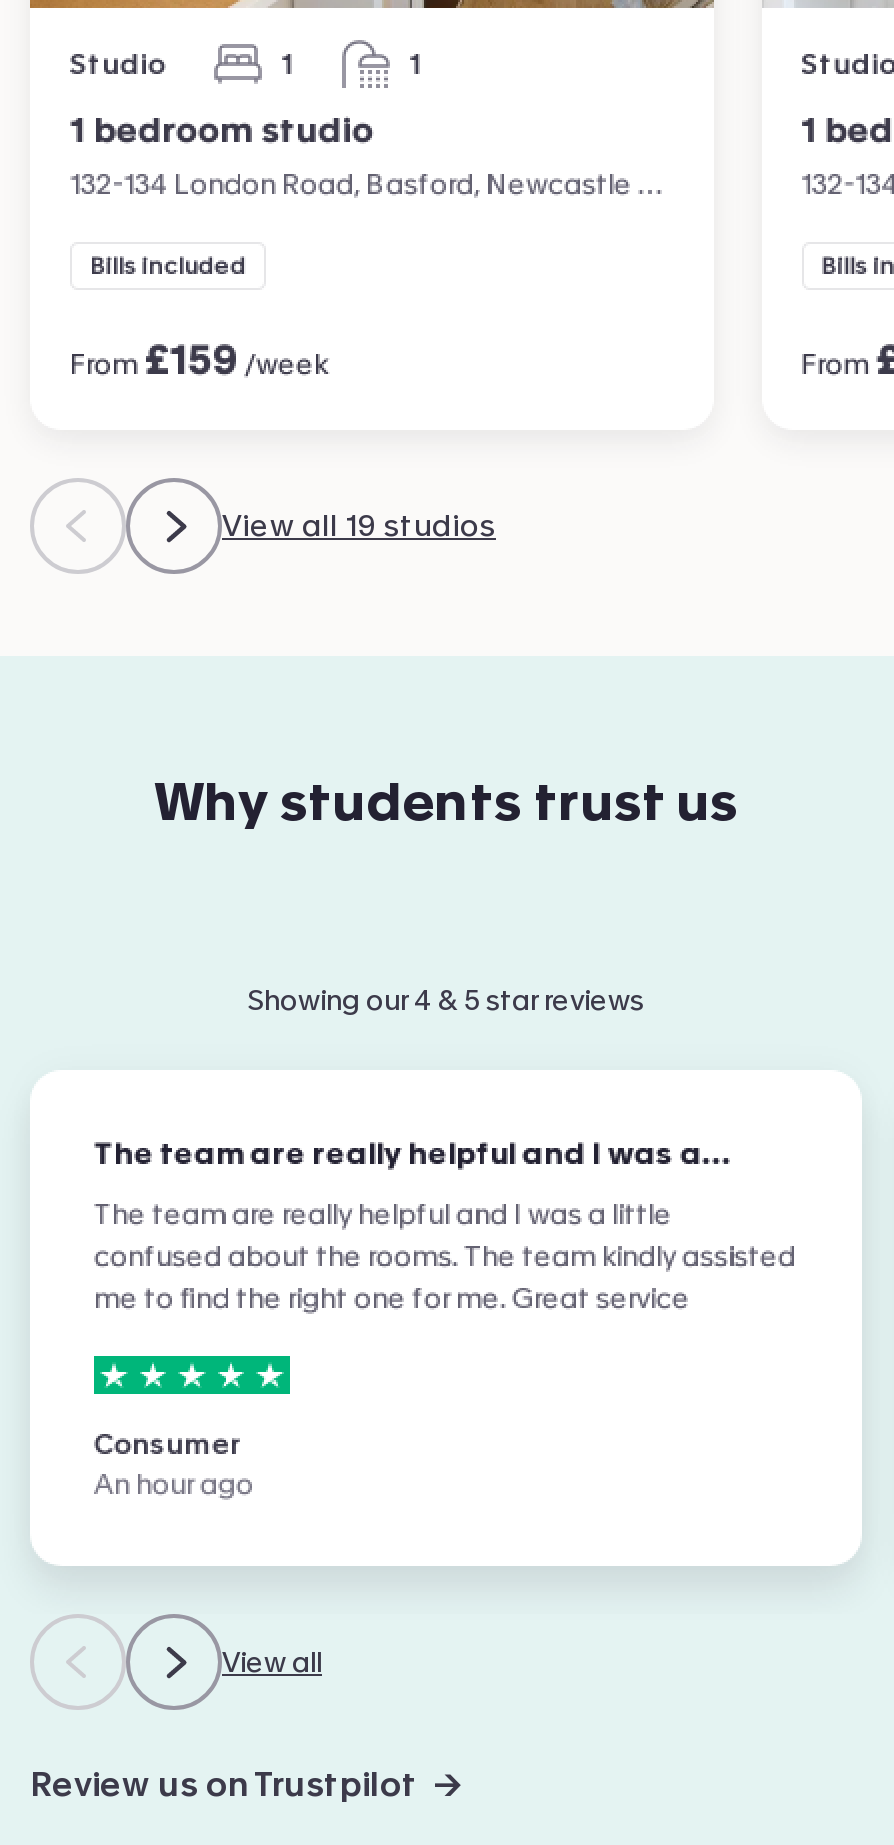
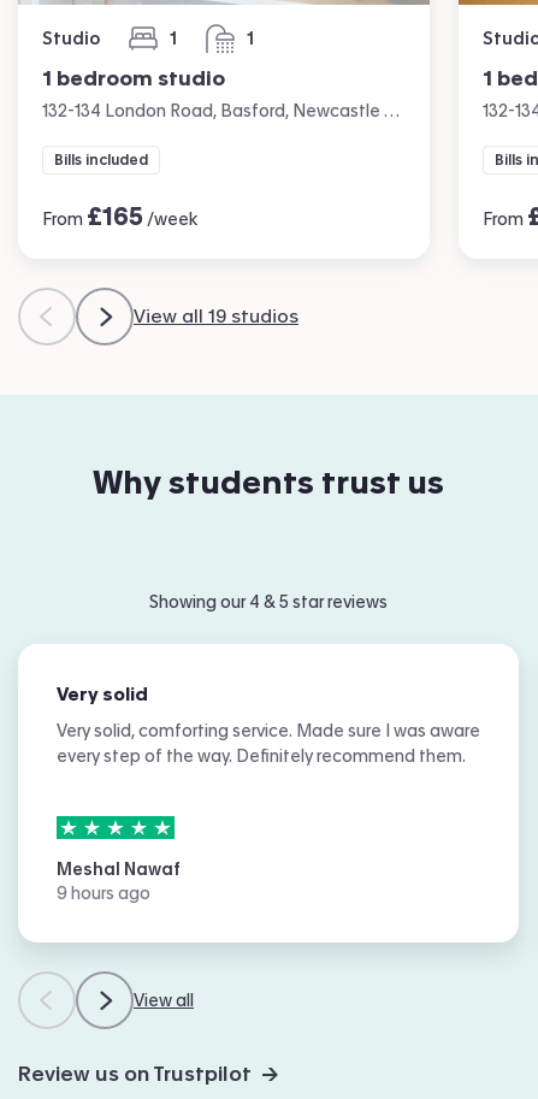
- From £159 /week
+ From £165 /week

- The team are really helpful and I was a…
- The team are really helpful and I was a little
- confused about the rooms. The team kindly assisted
- me to find the right one for me. Great service
+ Very solid
+ Very solid, comforting service. Made sure I was aware
+ every step of the way. Definitely recommend them.

- Consumer
- An hour ago
+ Meshal Nawaf
+ 9 hours ago
